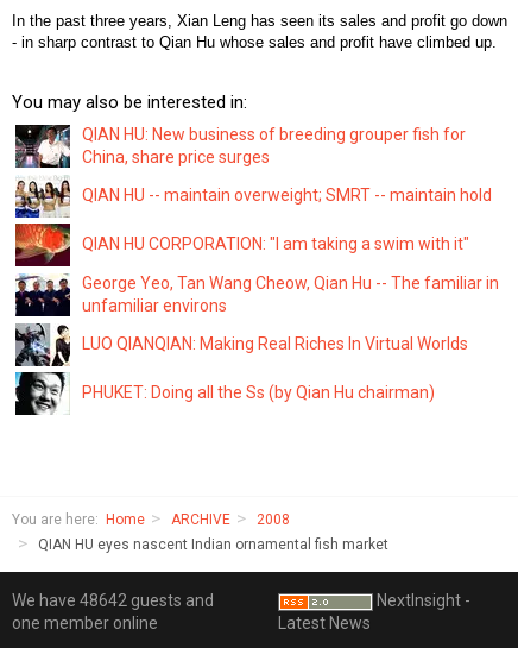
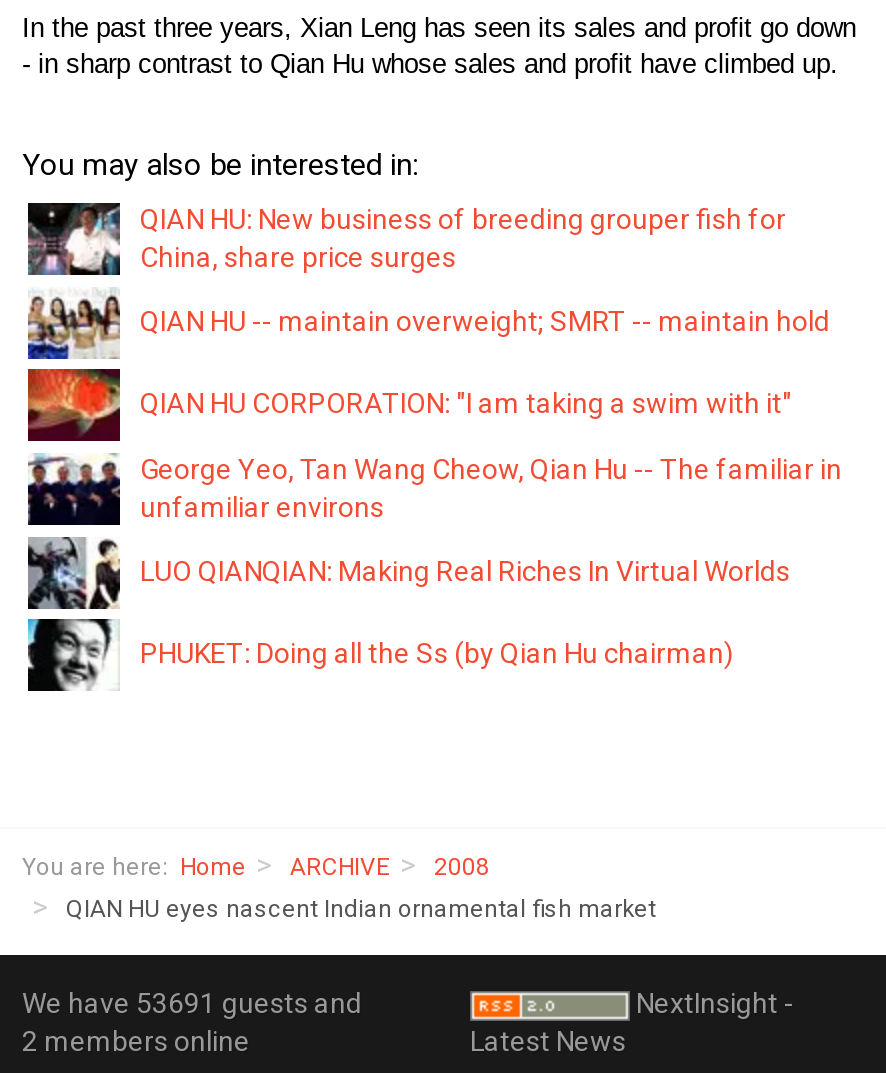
- We have 48642 guests and
+ We have 53691 guests and

- one member online
+ 2 members online
